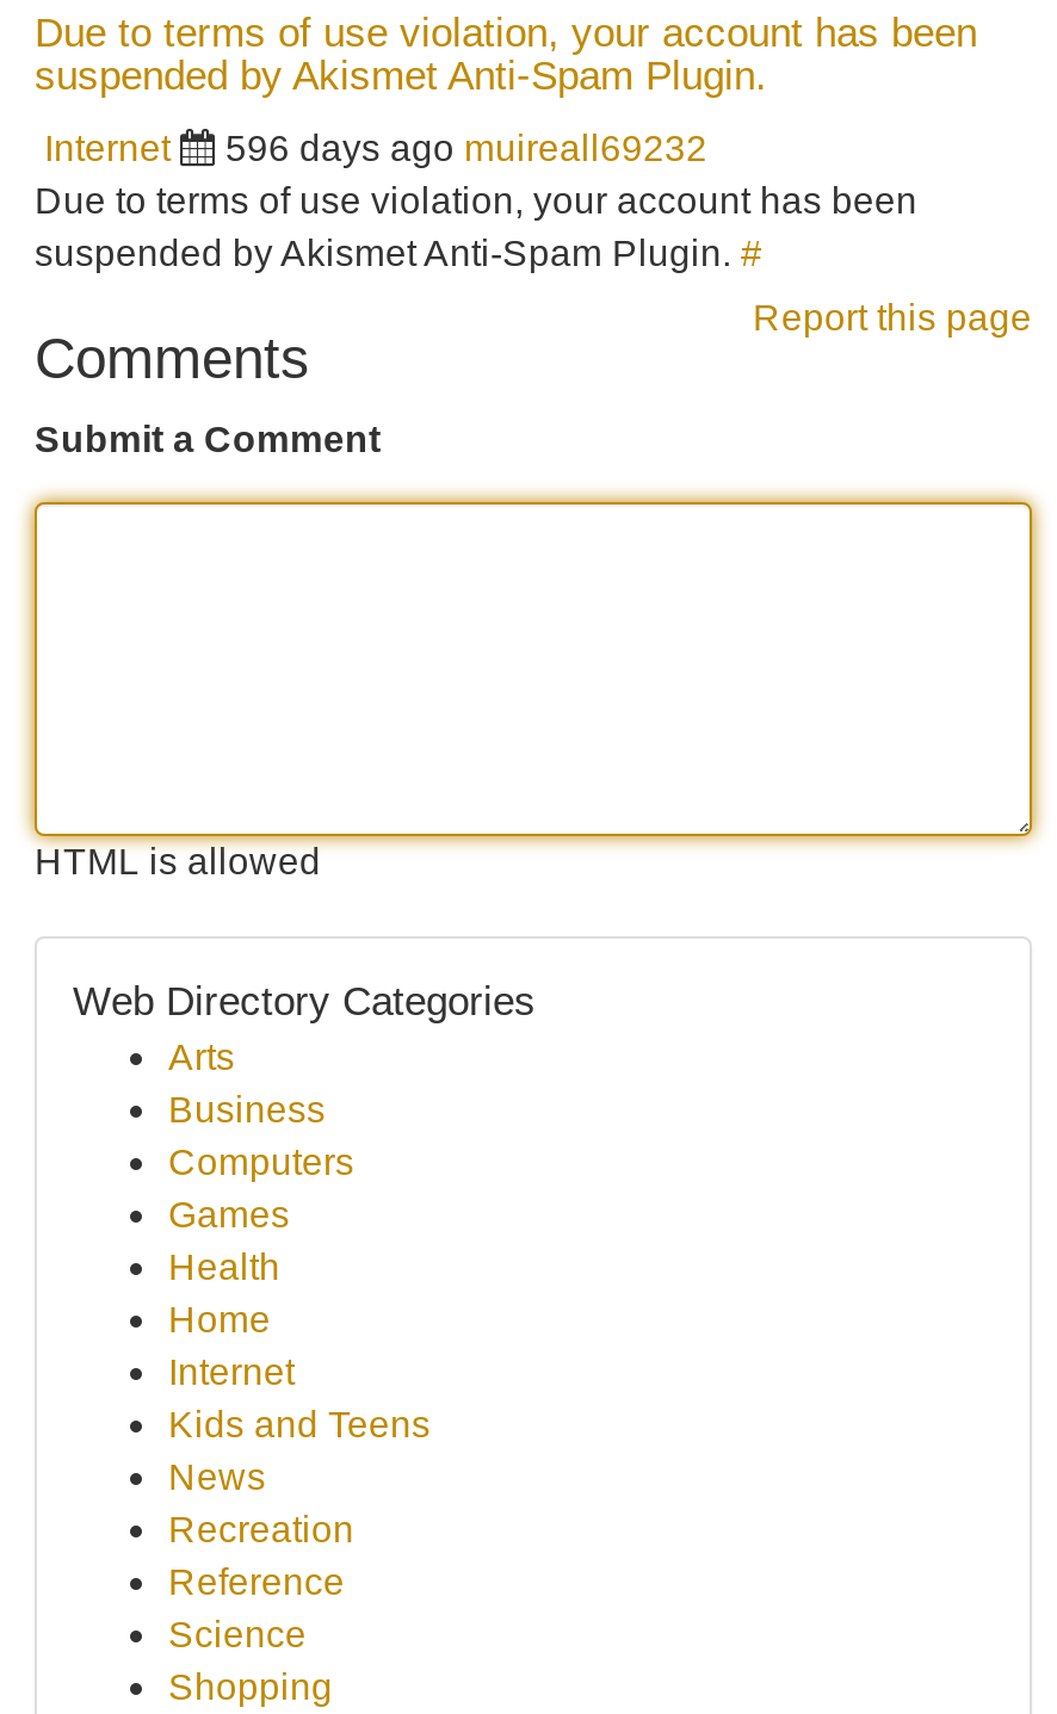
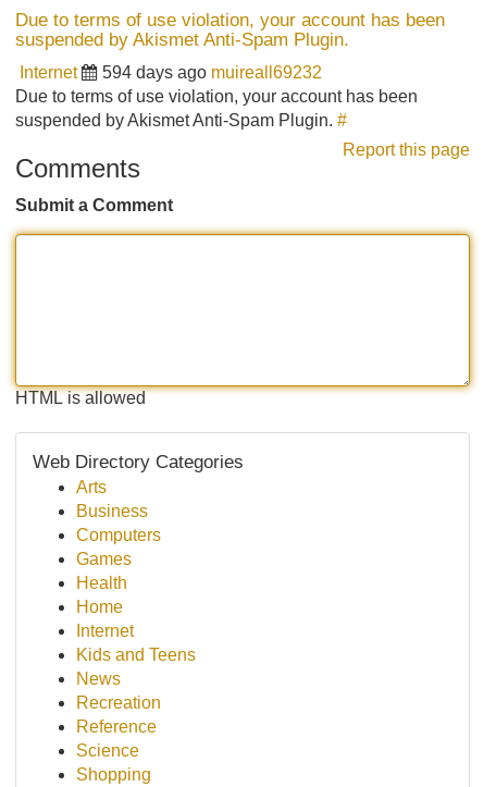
- 596 days ago muireall69232
+ 594 days ago muireall69232
